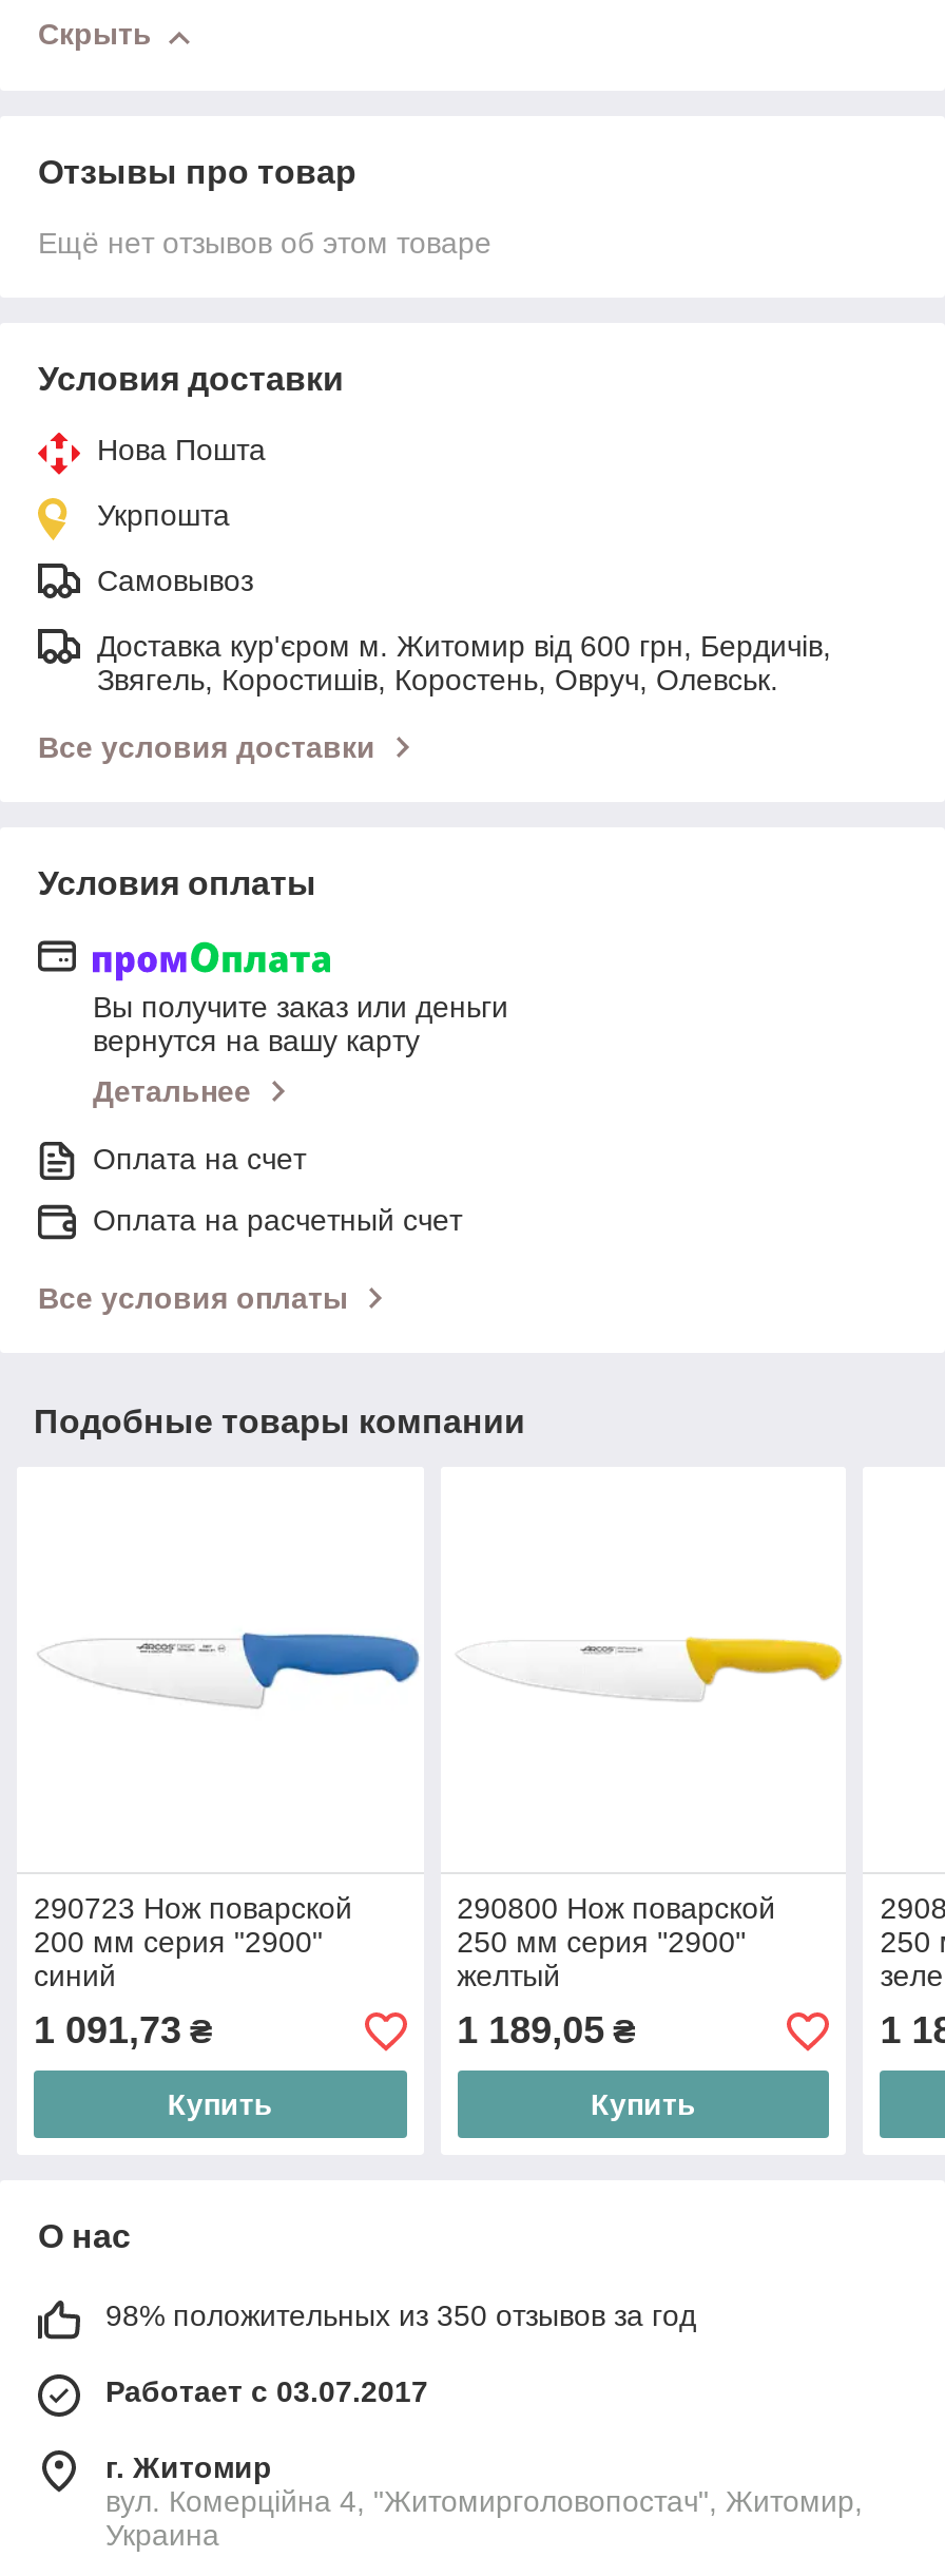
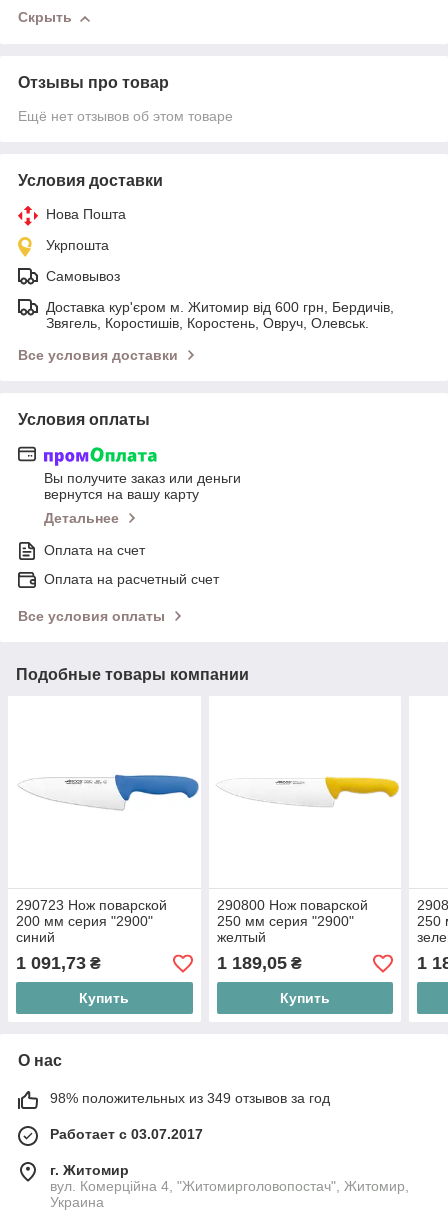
- 98% положительных из 350 отзывов за год
+ 98% положительных из 349 отзывов за год
